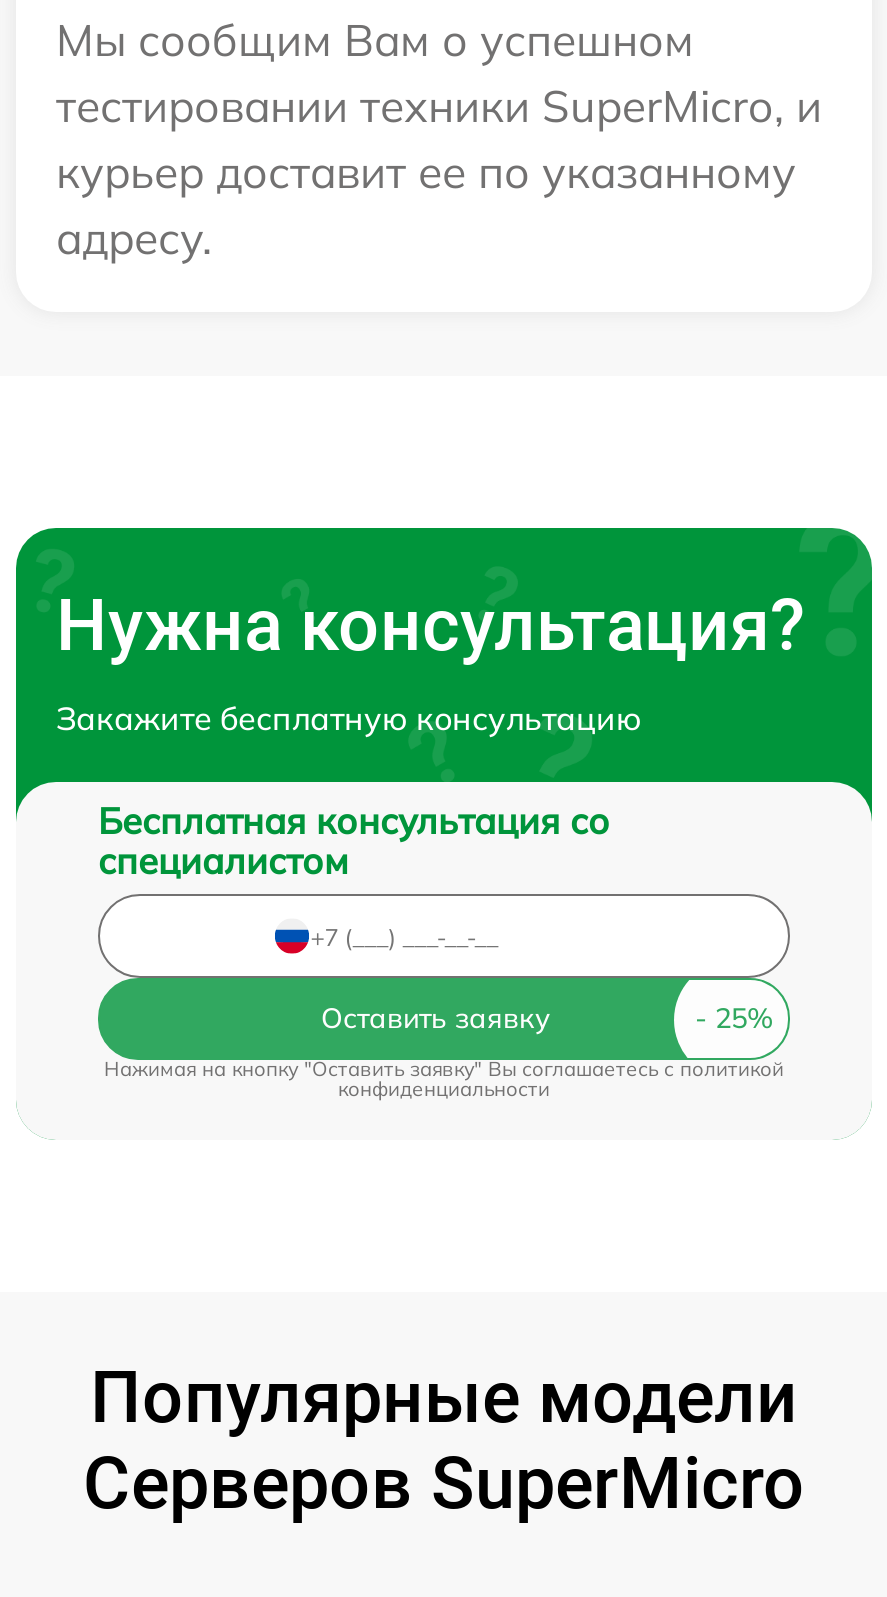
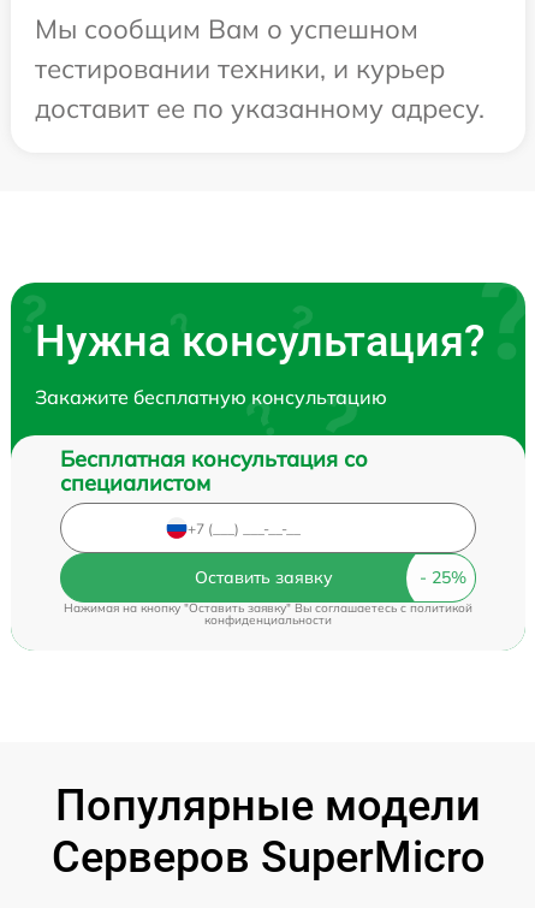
- тестировании техники SuperMicro, и
- курьер доставит ее по указанному
- адресу.
+ тестировании техники, и курьер
+ доставит ее по указанному адресу.
